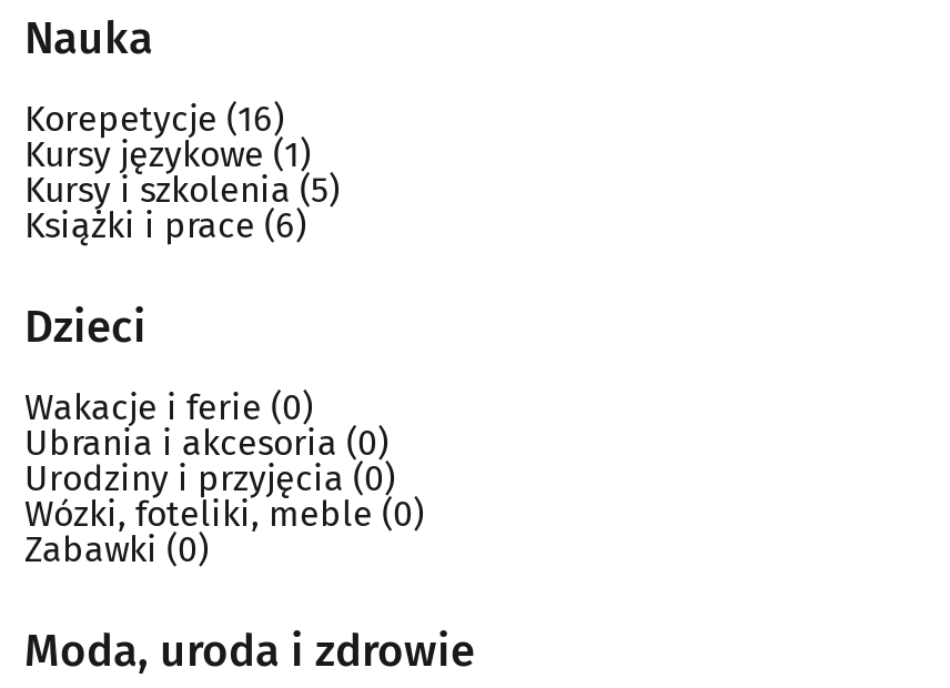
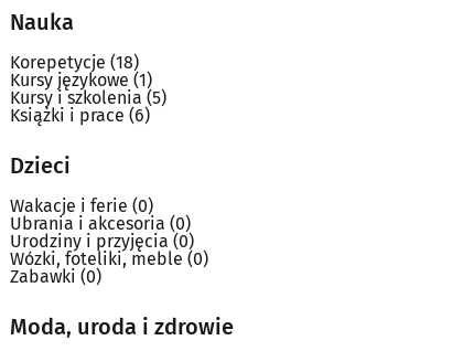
- Korepetycje (16)
+ Korepetycje (18)
